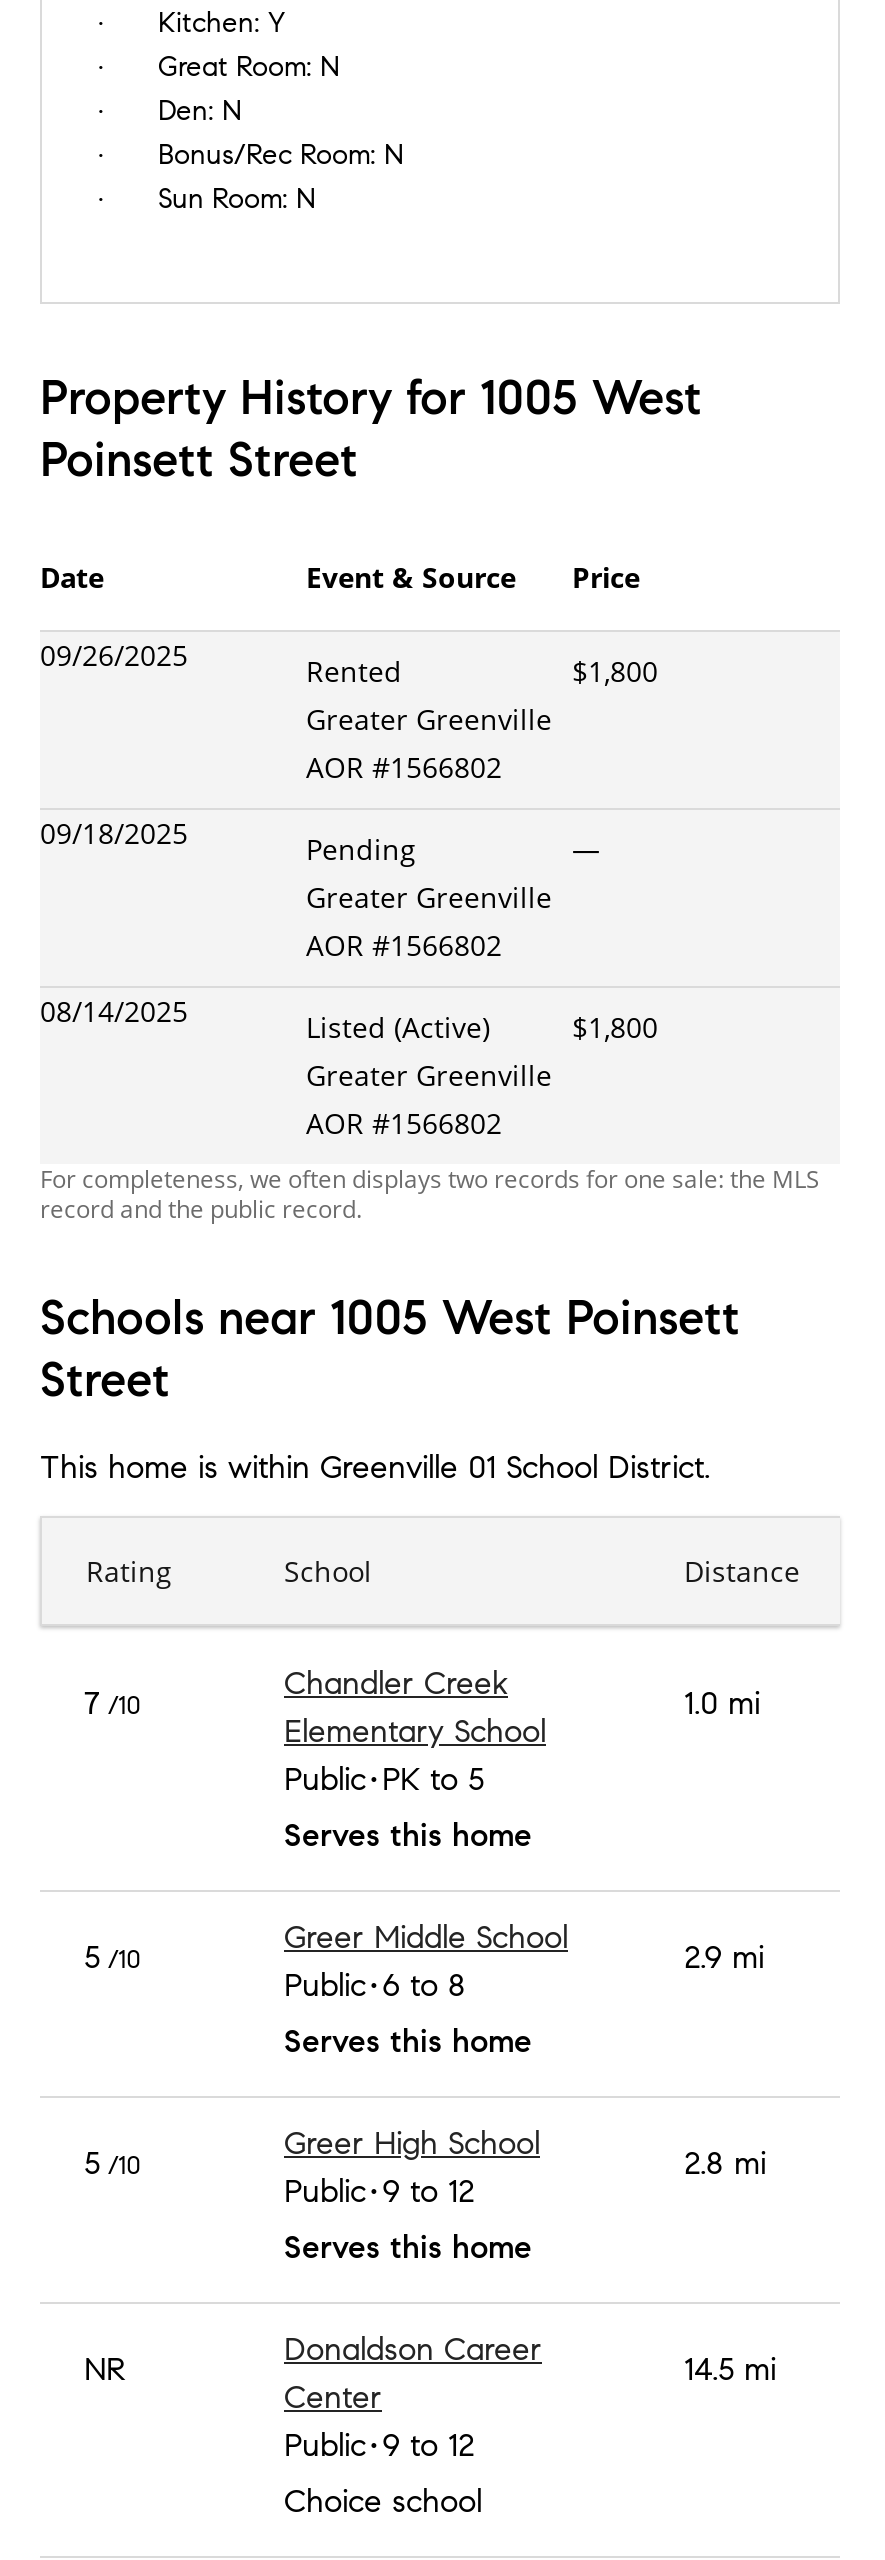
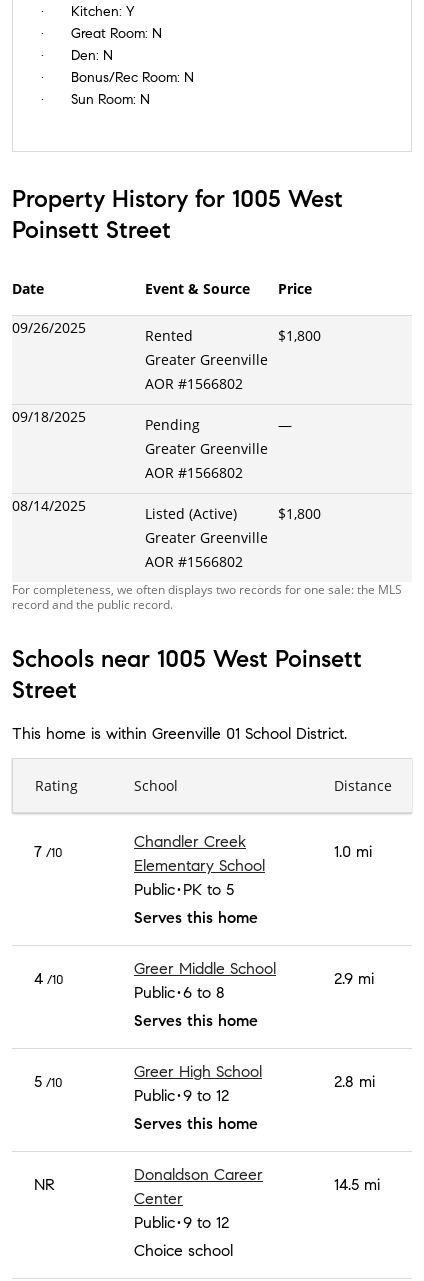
- 5 /10
+ 4 /10
